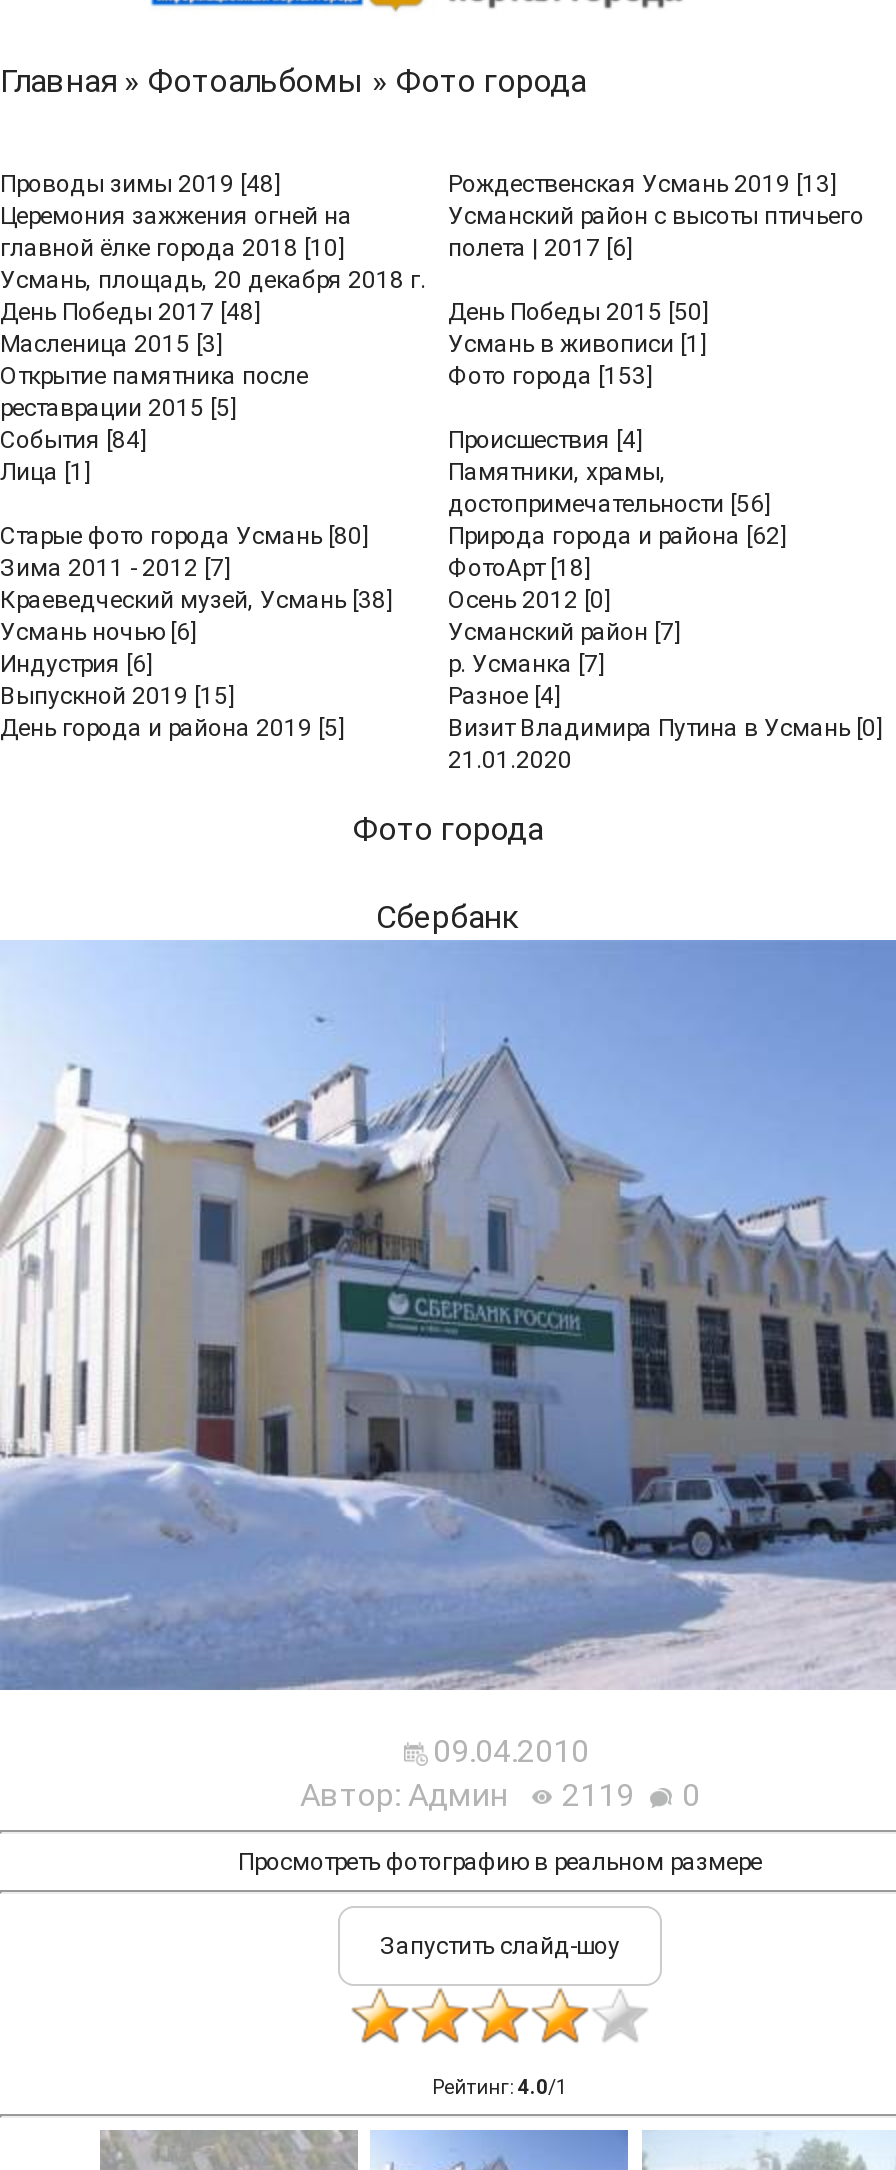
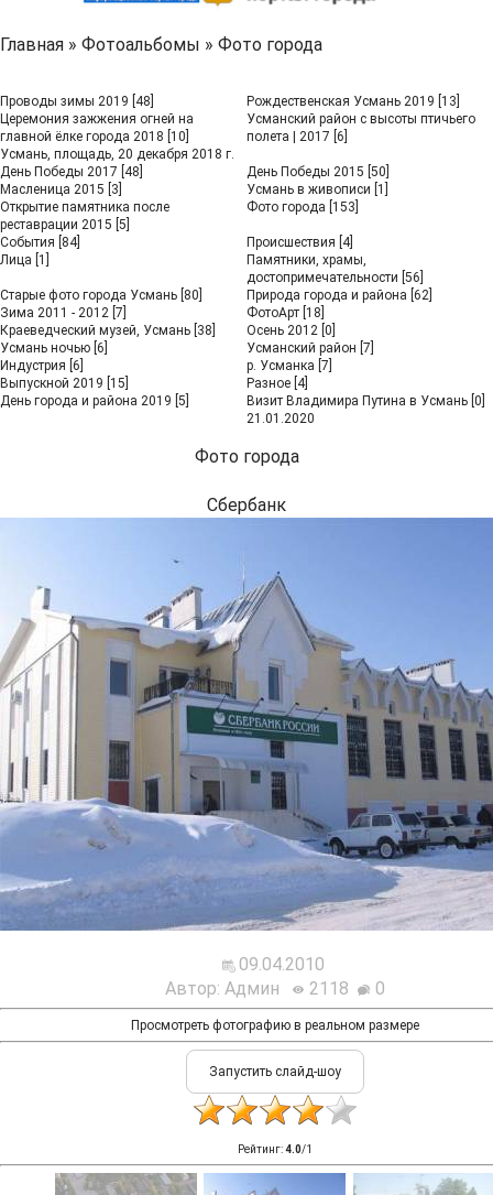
- Автор: Админ 2119 0
+ Автор: Админ 2118 0
